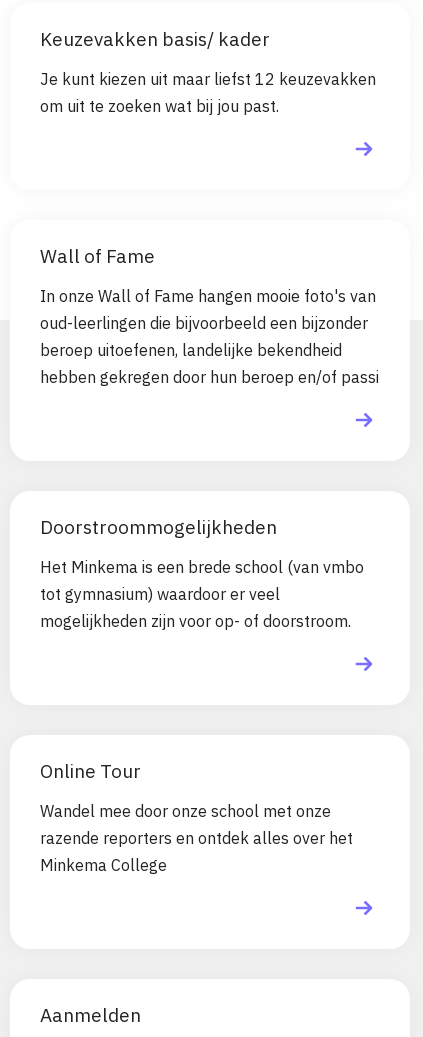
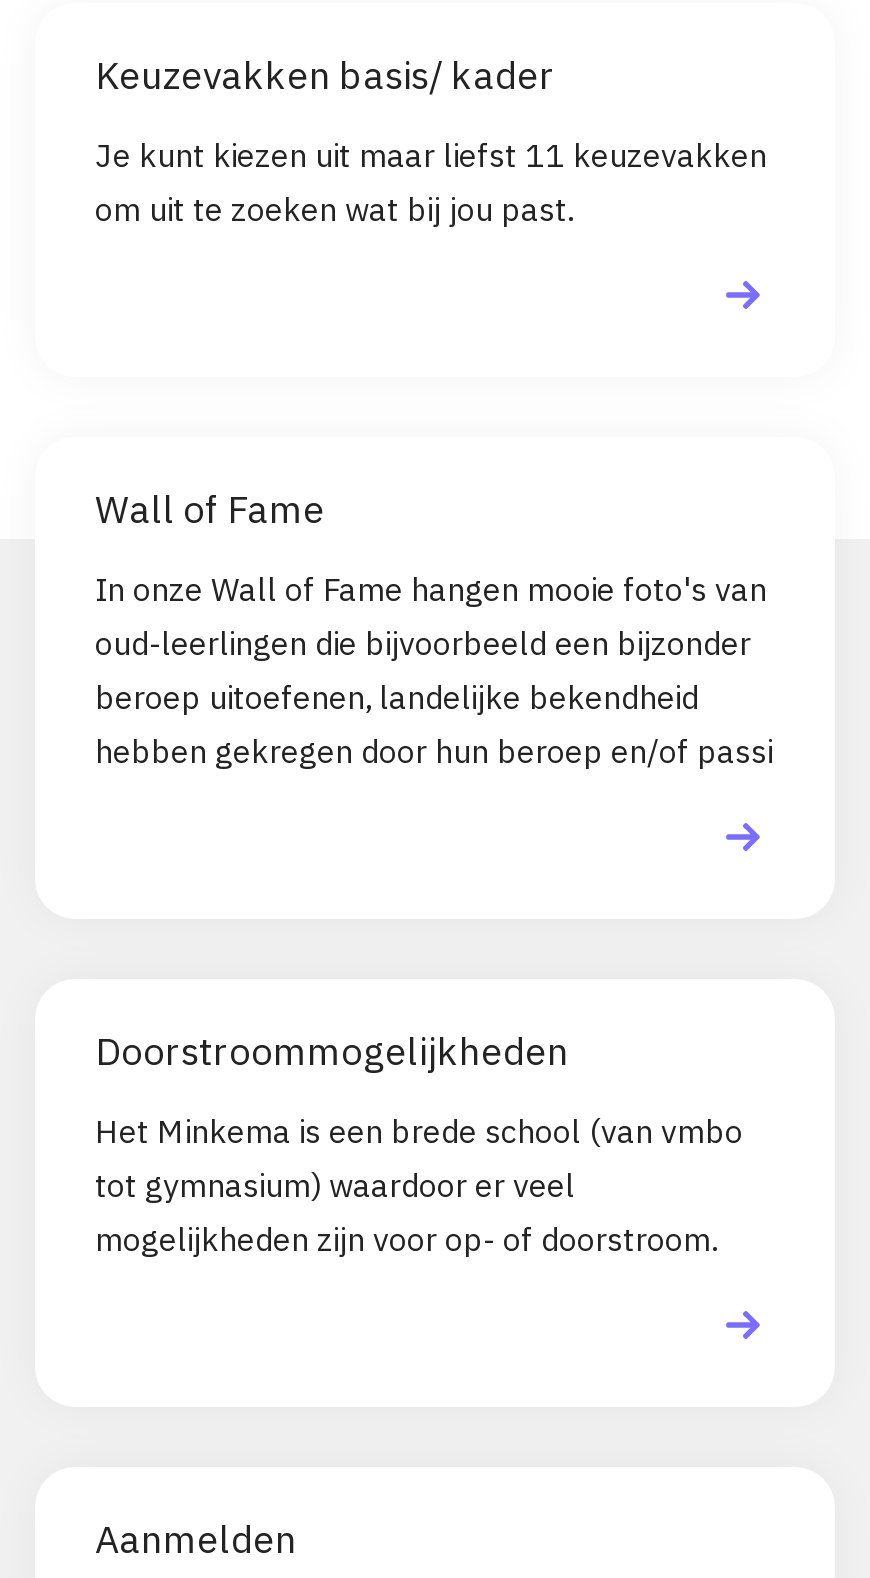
- Je kunt kiezen uit maar liefst 12 keuzevakken
+ Je kunt kiezen uit maar liefst 11 keuzevakken

- Online Tour
- Wandel mee door onze school met onze
- razende reporters en ontdek alles over het
- Minkema College
